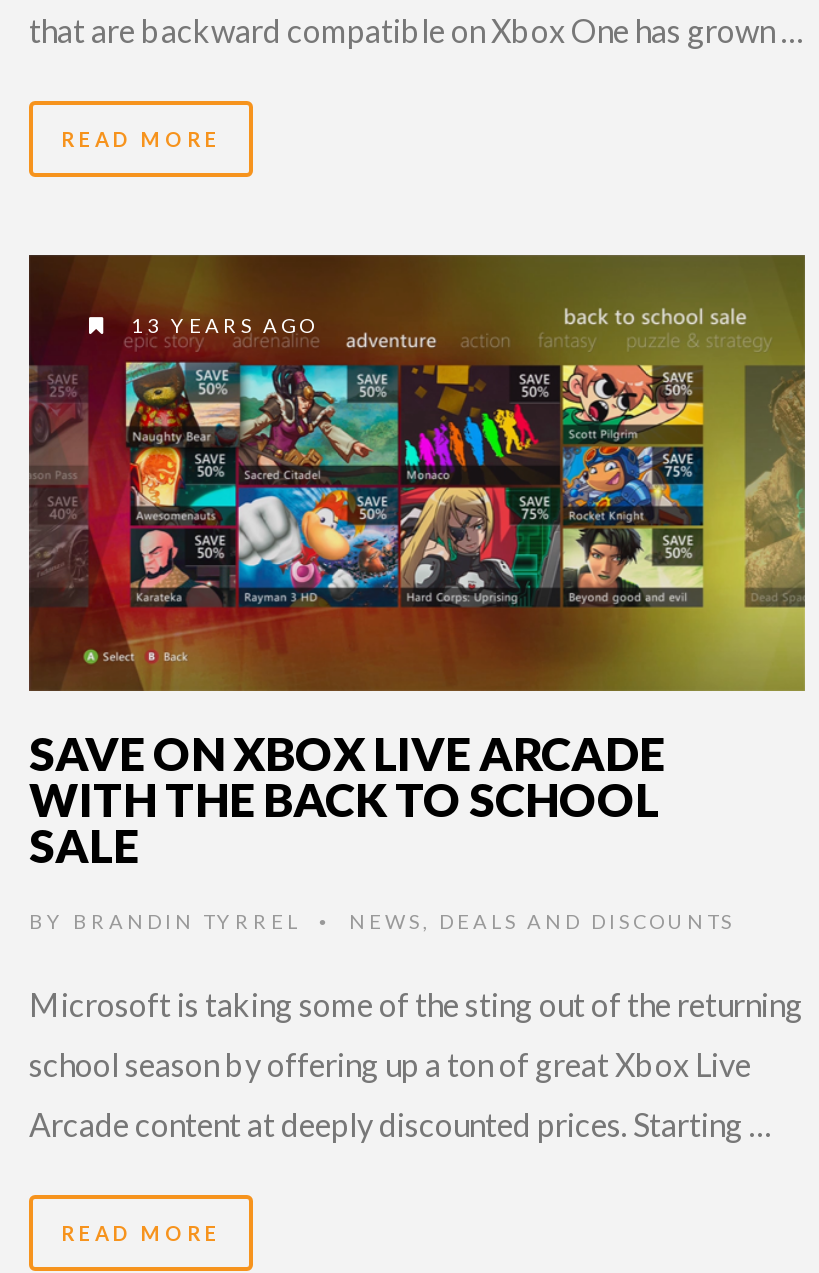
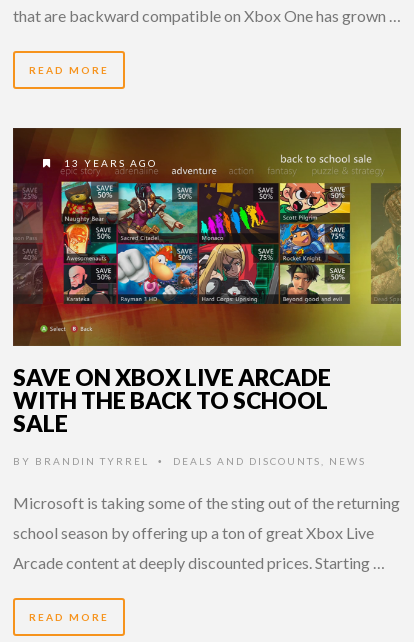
- BY BRANDIN TYRREL • NEWS, DEALS AND DISCOUNTS
+ BY BRANDIN TYRREL • DEALS AND DISCOUNTS, NEWS
